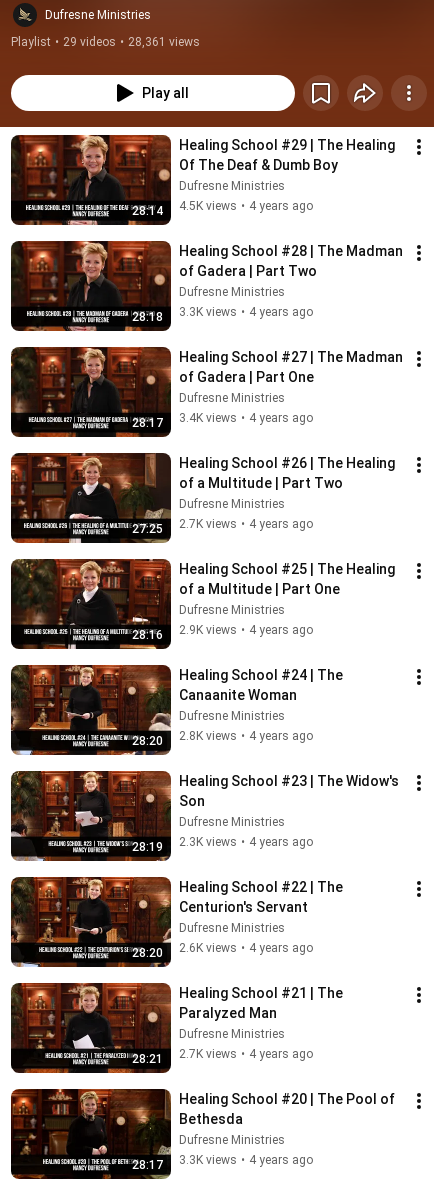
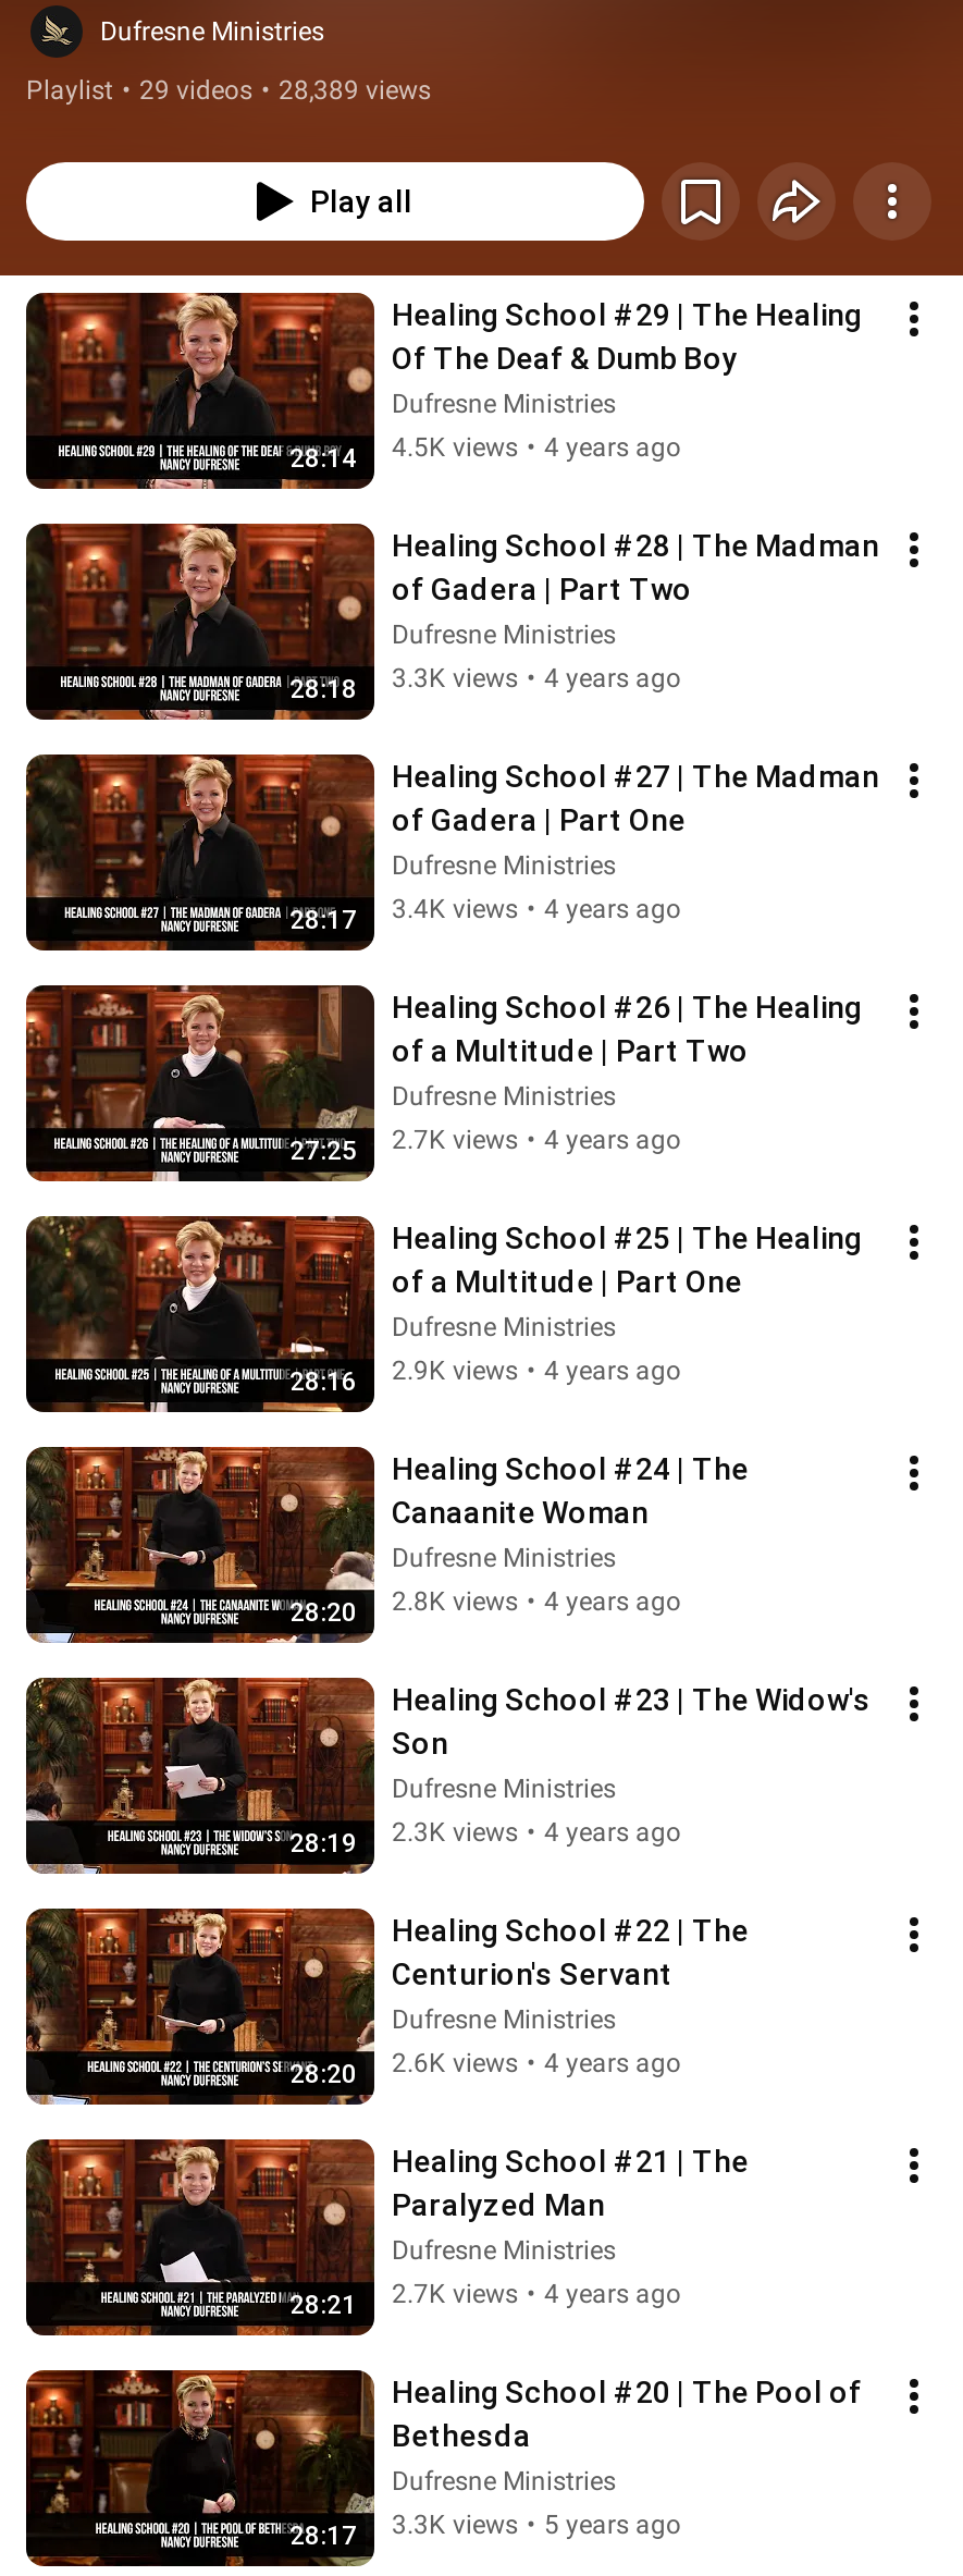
- Playlist • 29 videos • 28,361 views
+ Playlist • 29 videos • 28,389 views

- 3.3K views • 4 years ago
+ 3.3K views • 5 years ago
